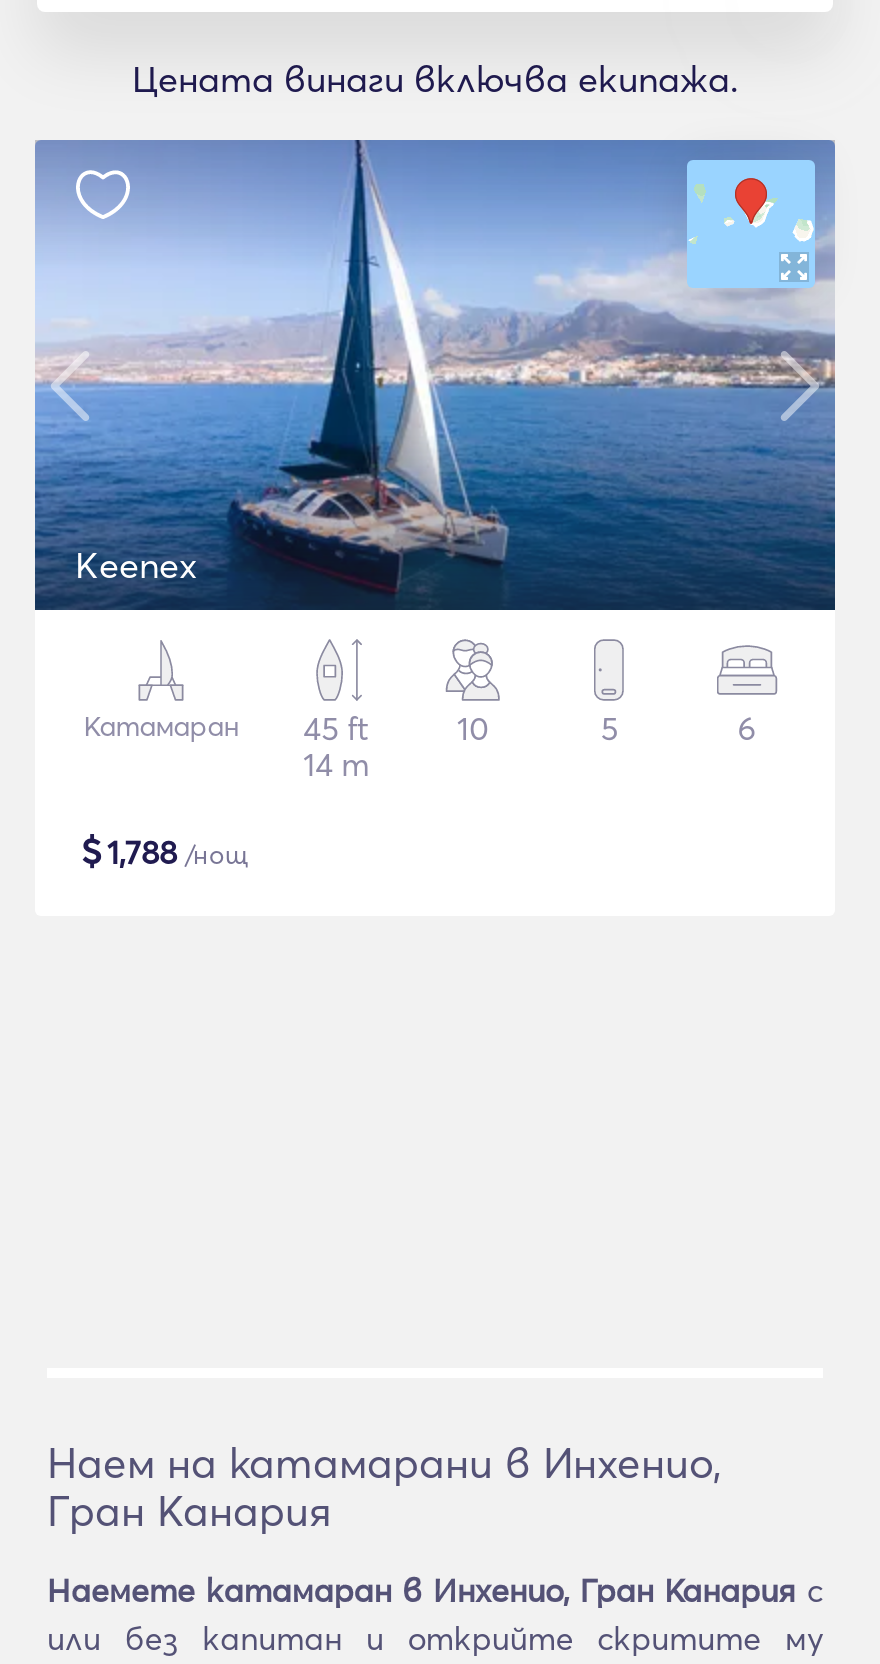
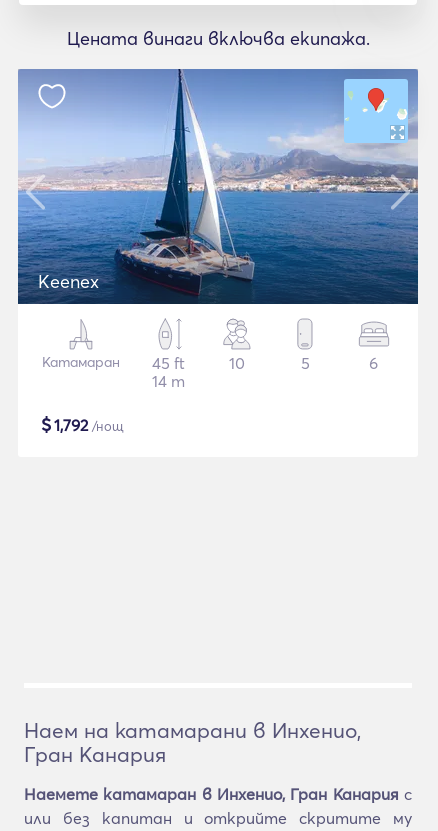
- $1,788 /нощ
+ $1,792 /нощ
